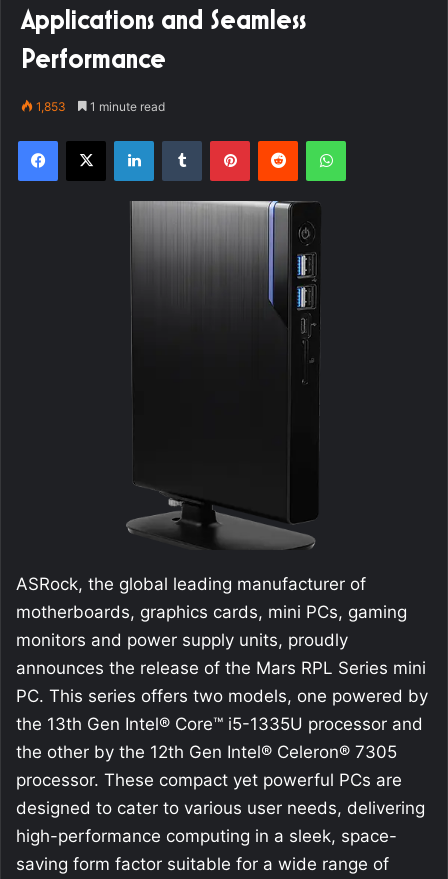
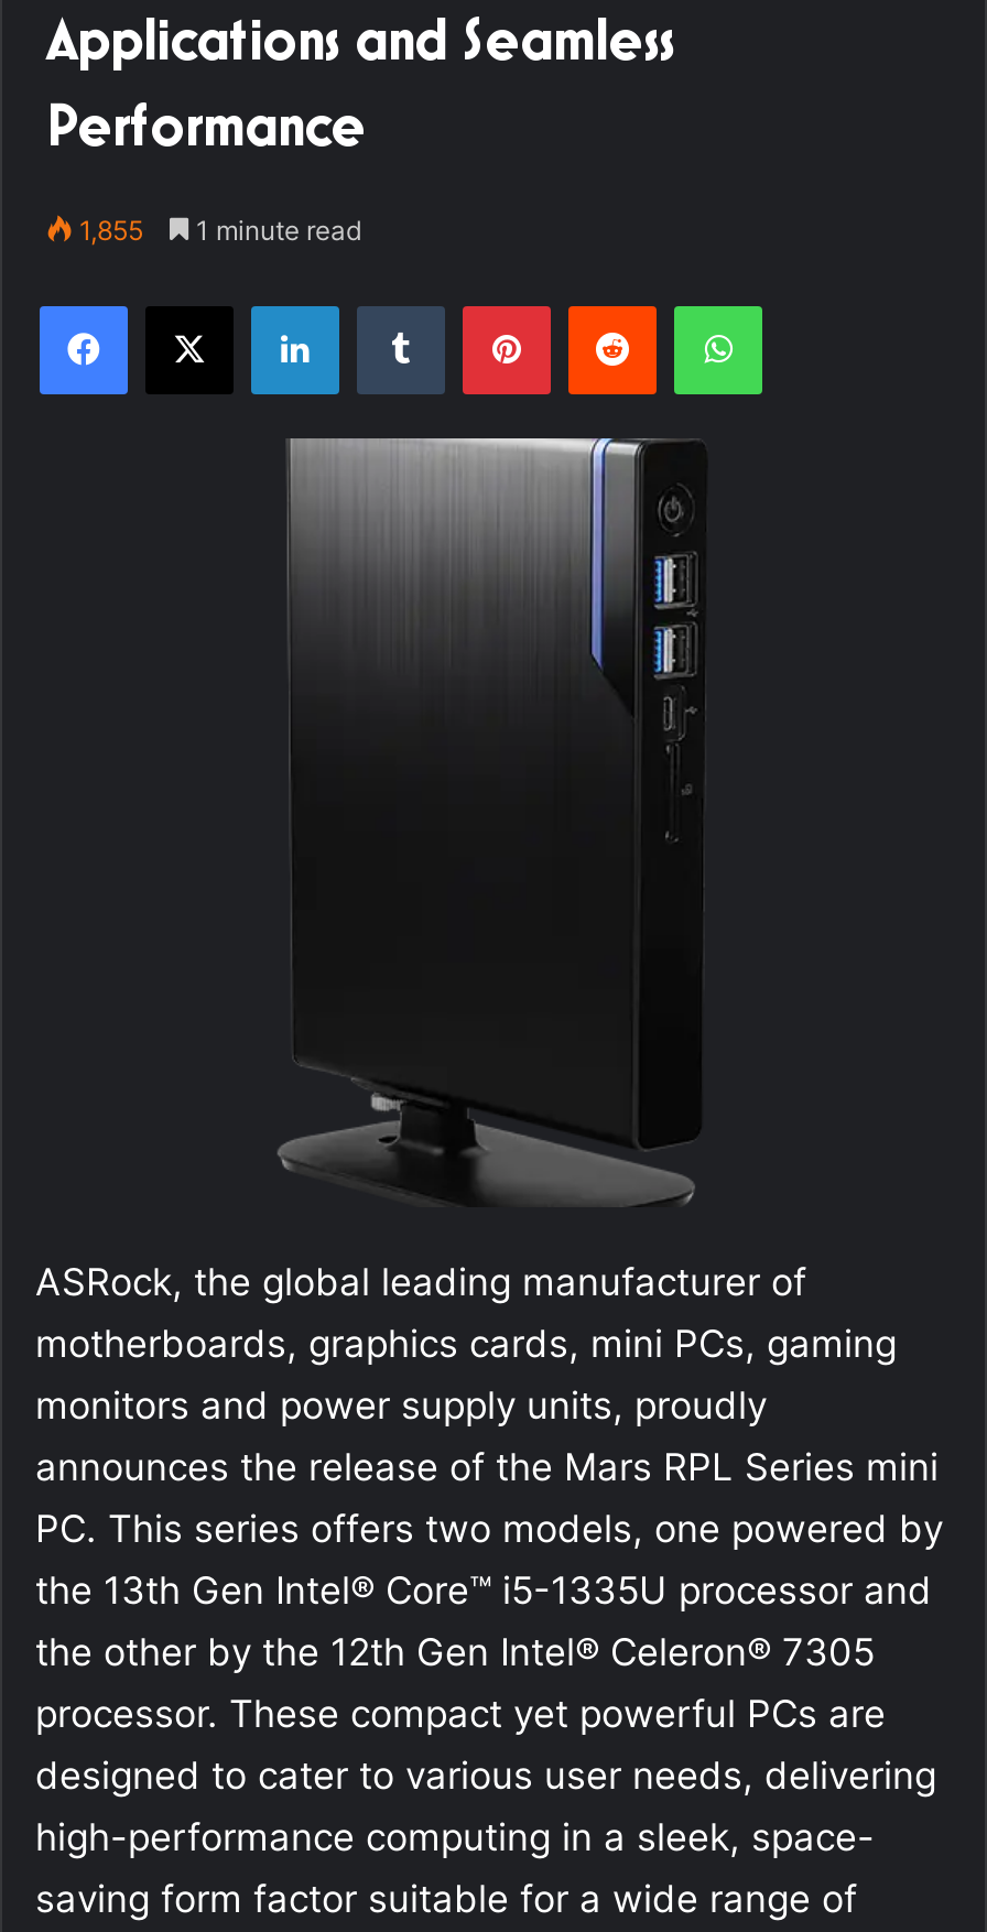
- 1,853 1 minute read
+ 1,855 1 minute read
